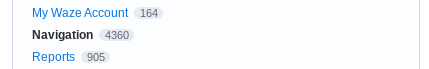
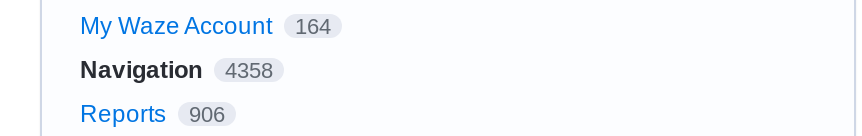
- Navigation 4360
+ Navigation 4358

- Reports 905
+ Reports 906
